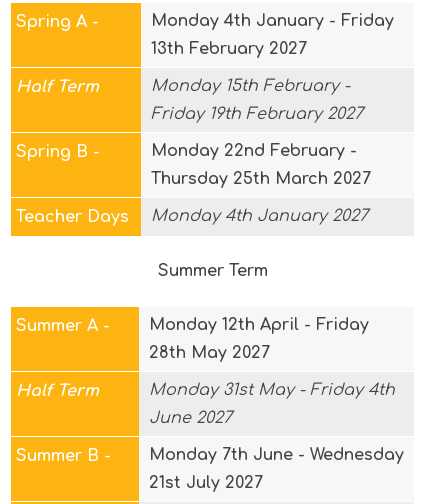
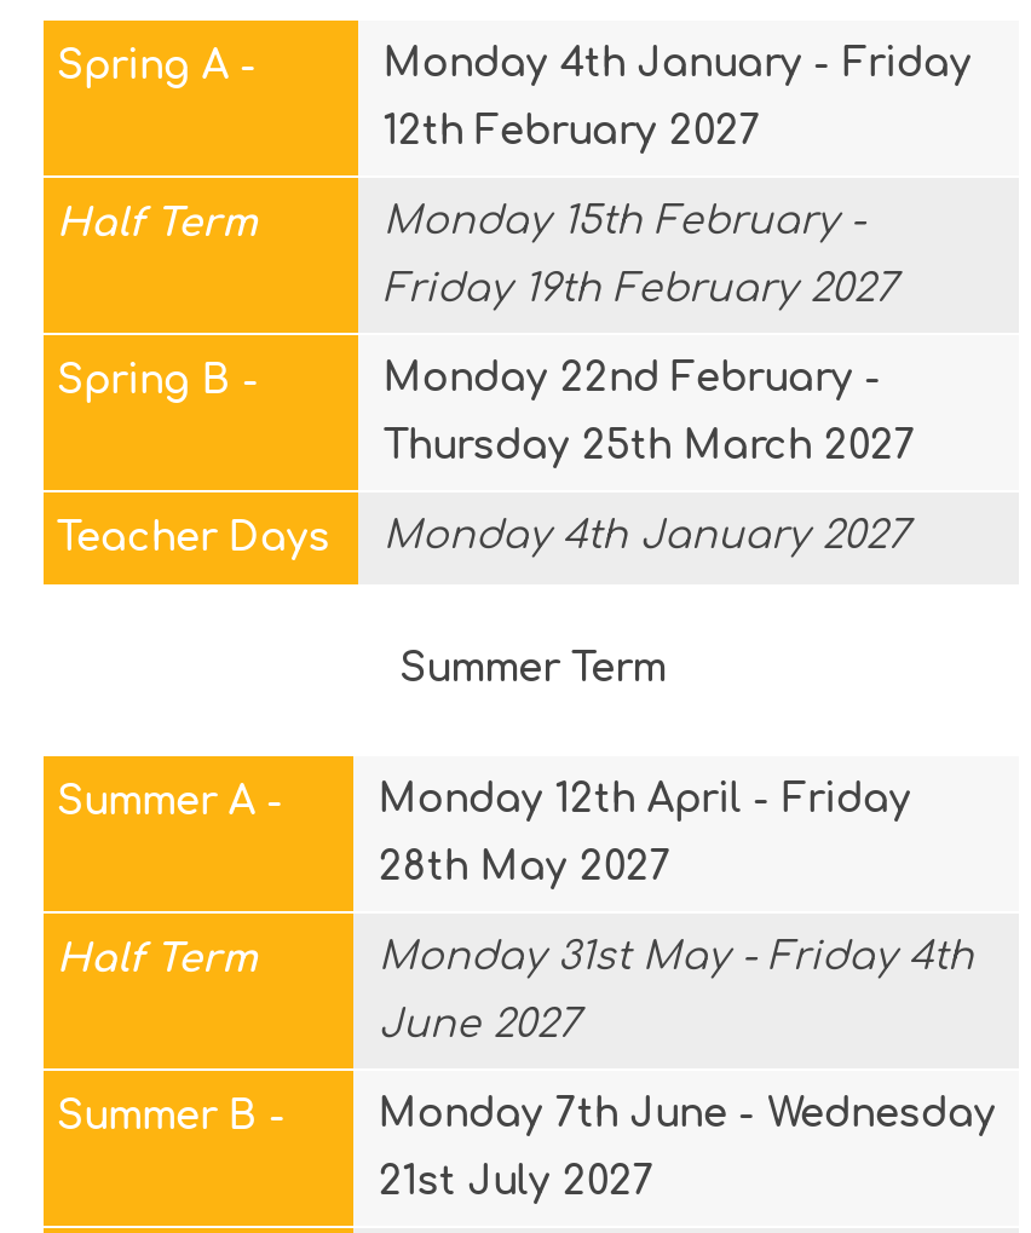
- 13th February 2027
+ 12th February 2027
